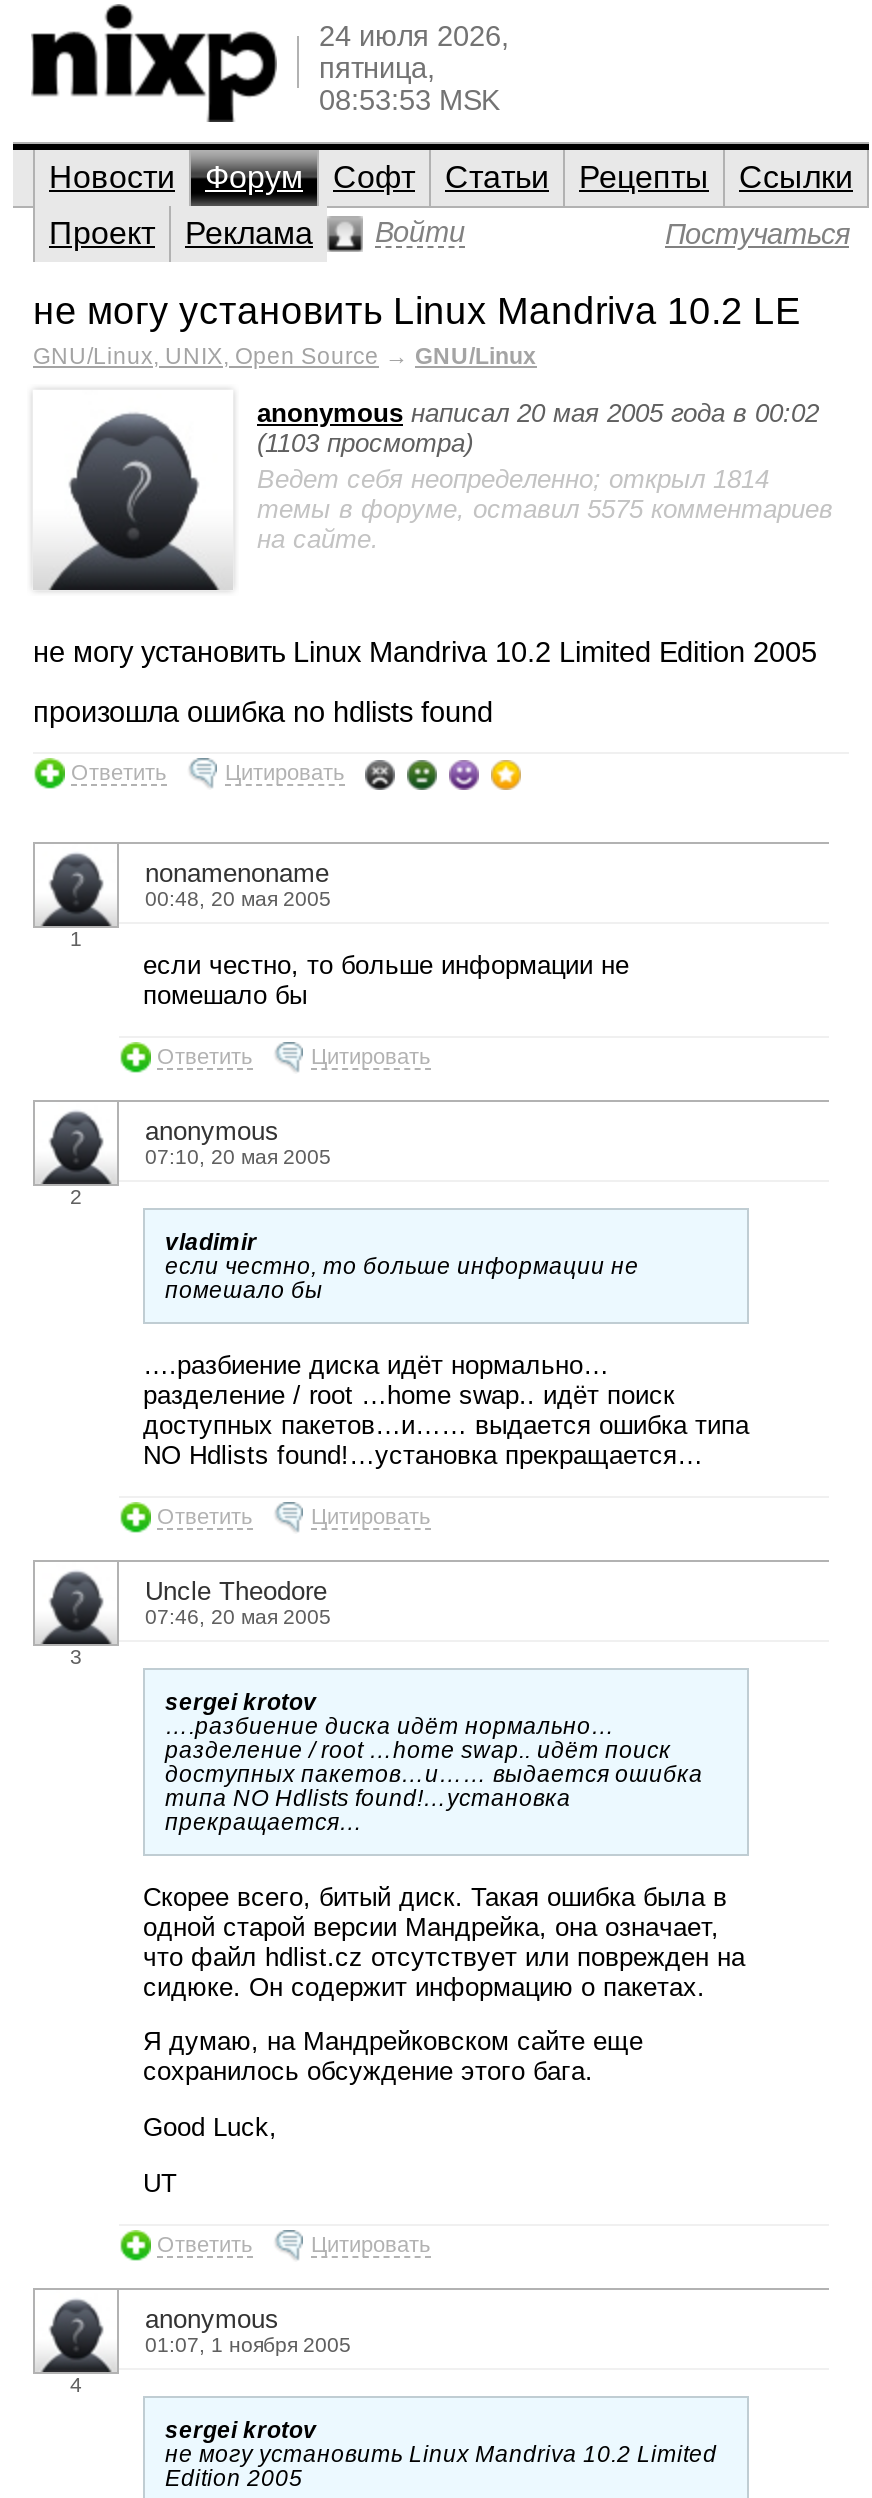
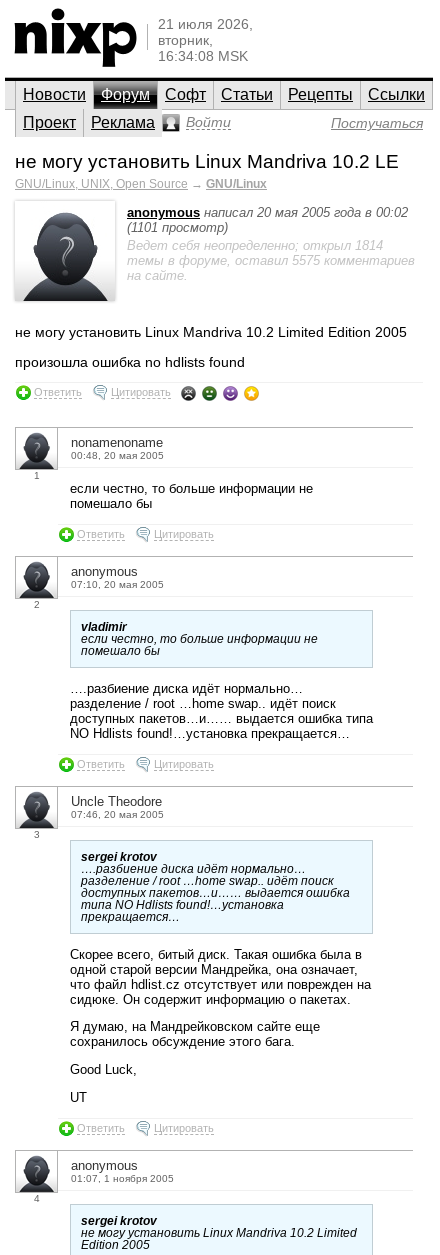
- 24 июля 2026,
- пятница,
- 08:53:53 MSK
+ 21 июля 2026,
+ вторник,
+ 16:34:08 MSK

- (1103 просмотра)
+ (1101 просмотр)
